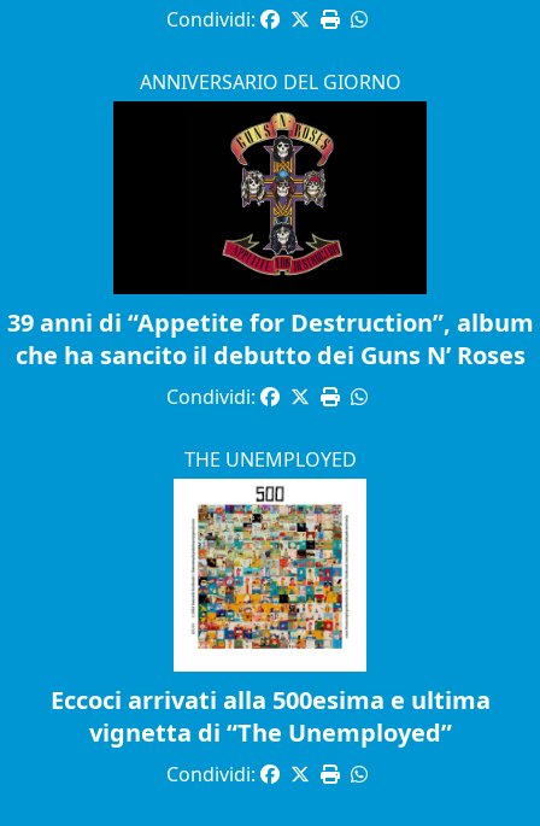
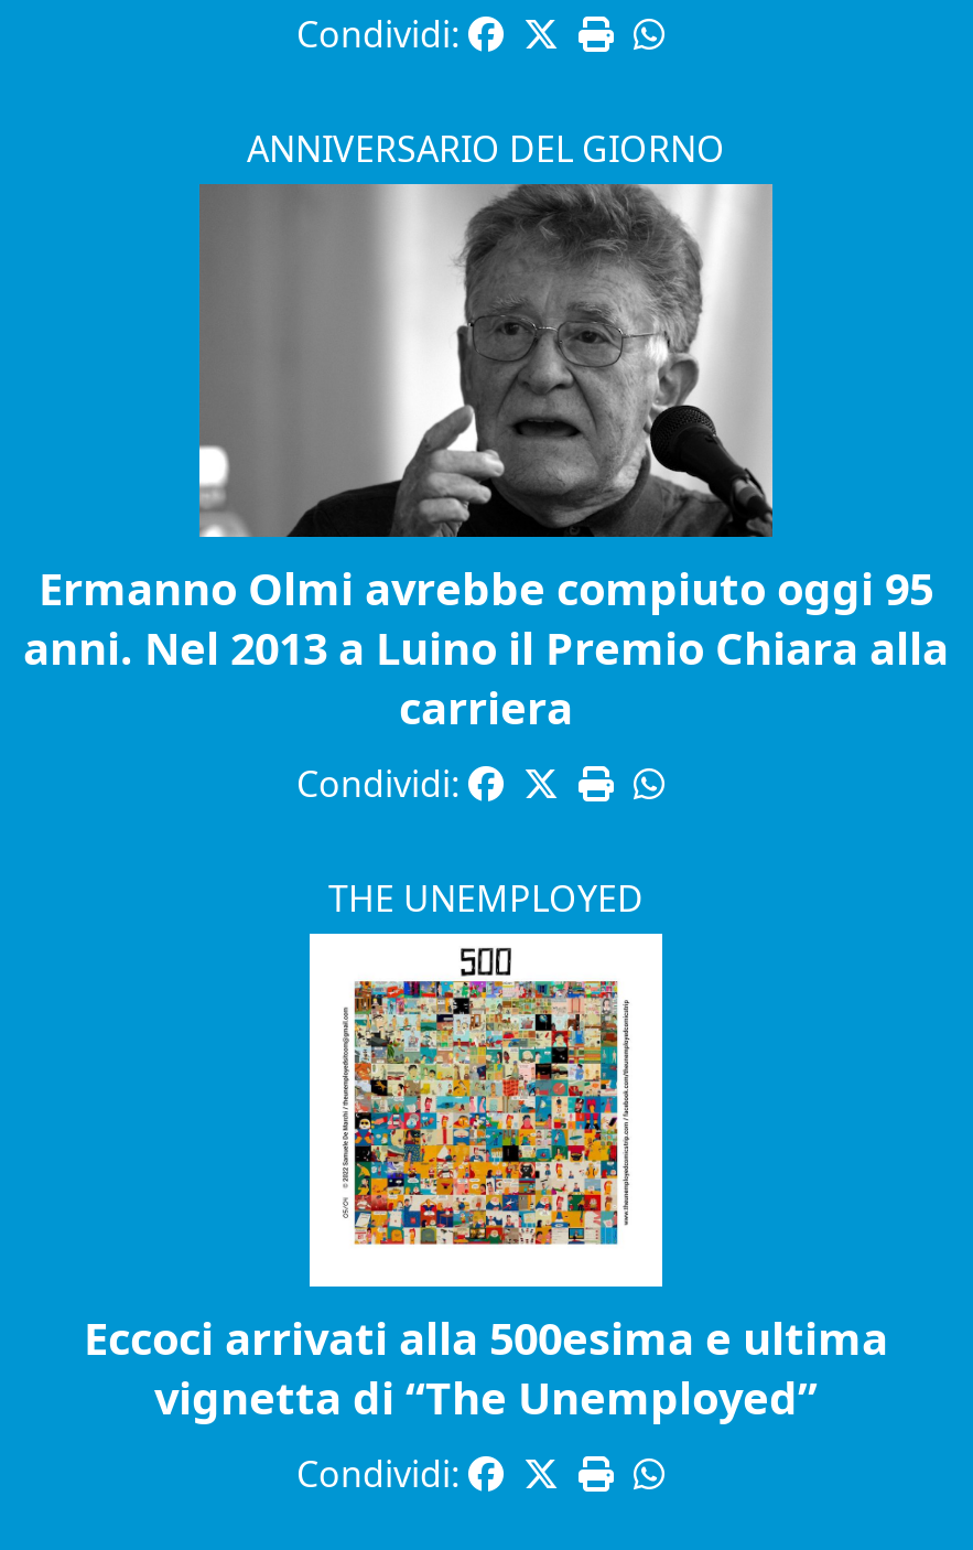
- [image]
- 39 anni di “Appetite for Destruction”, album
- che ha sancito il debutto dei Guns N’ Roses
+ [image]
+ Ermanno Olmi avrebbe compiuto oggi 95
+ anni. Nel 2013 a Luino il Premio Chiara alla
+ carriera
